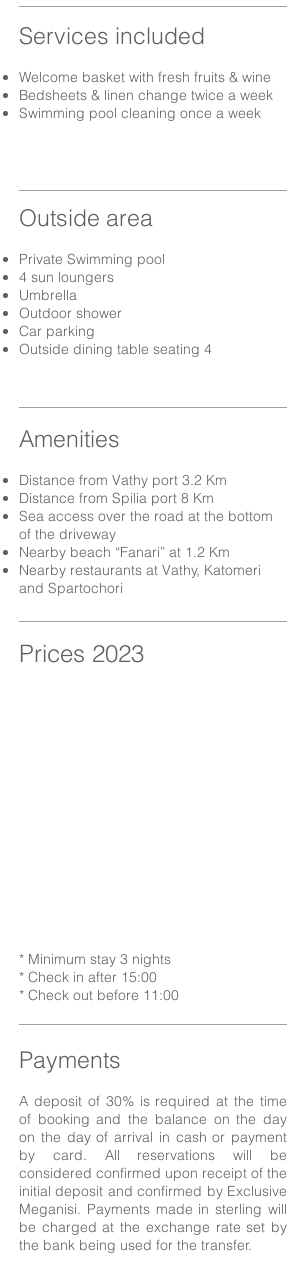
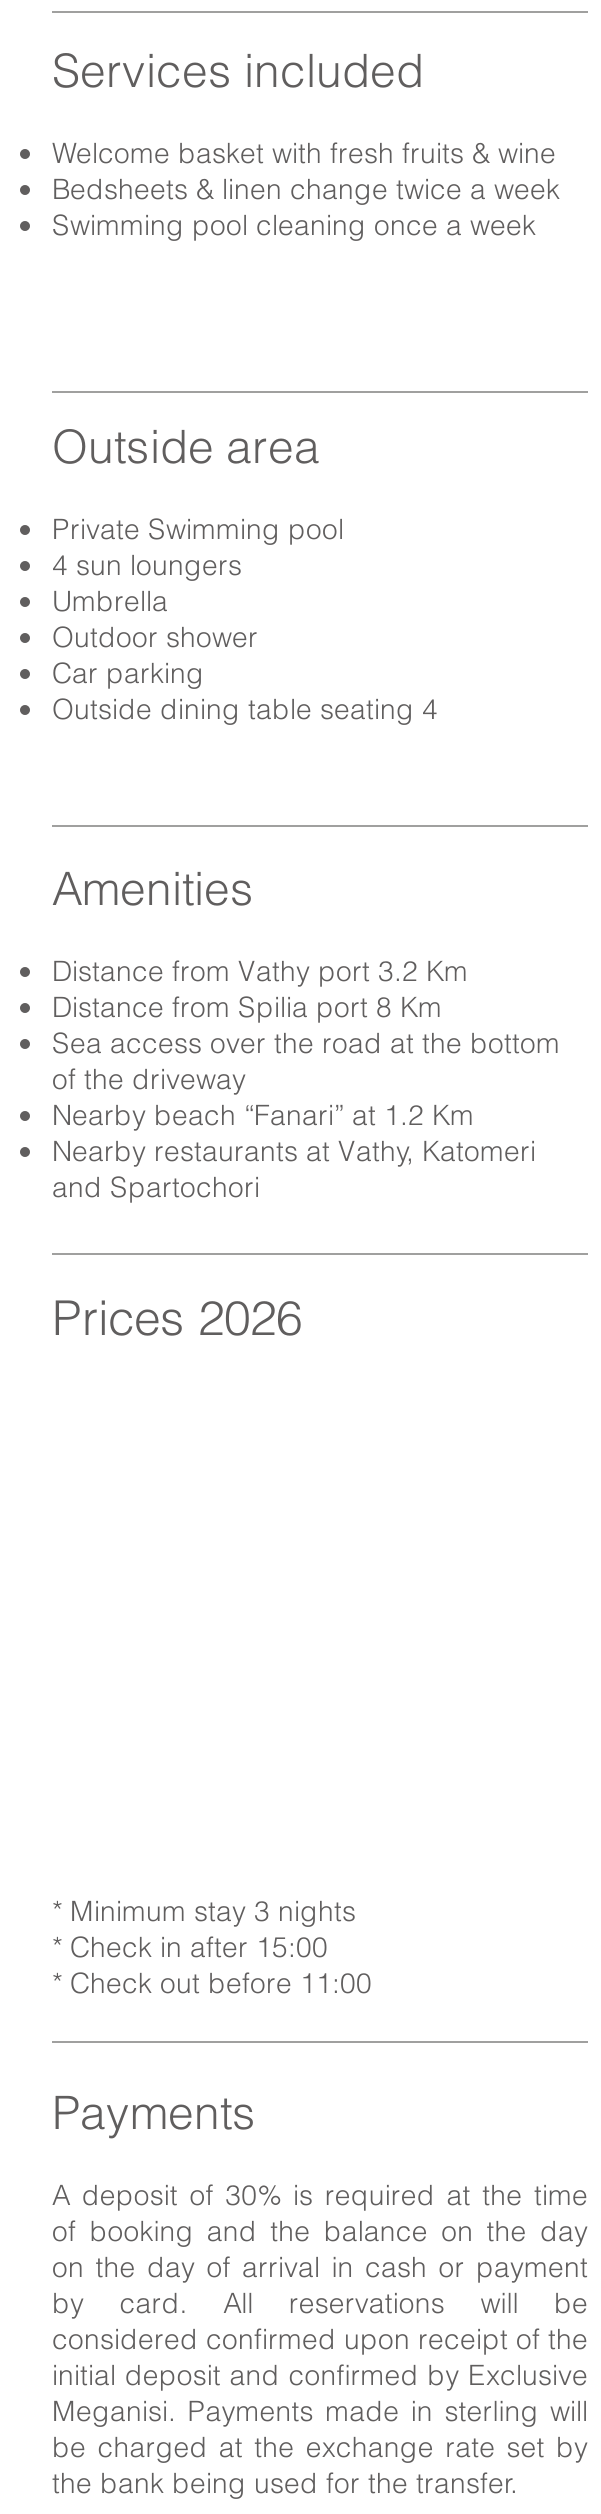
- Prices 2023
+ Prices 2026
